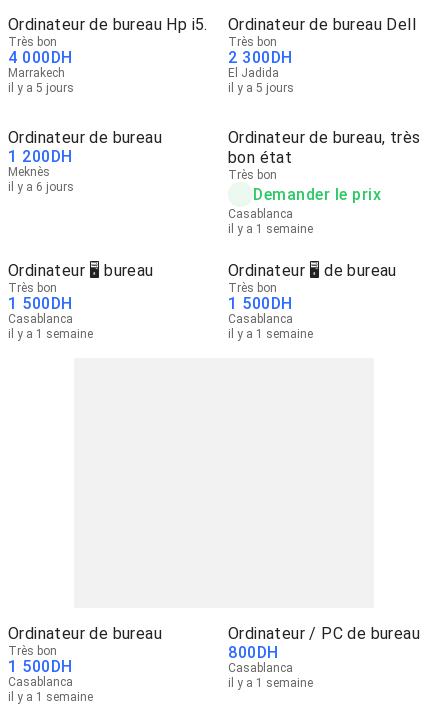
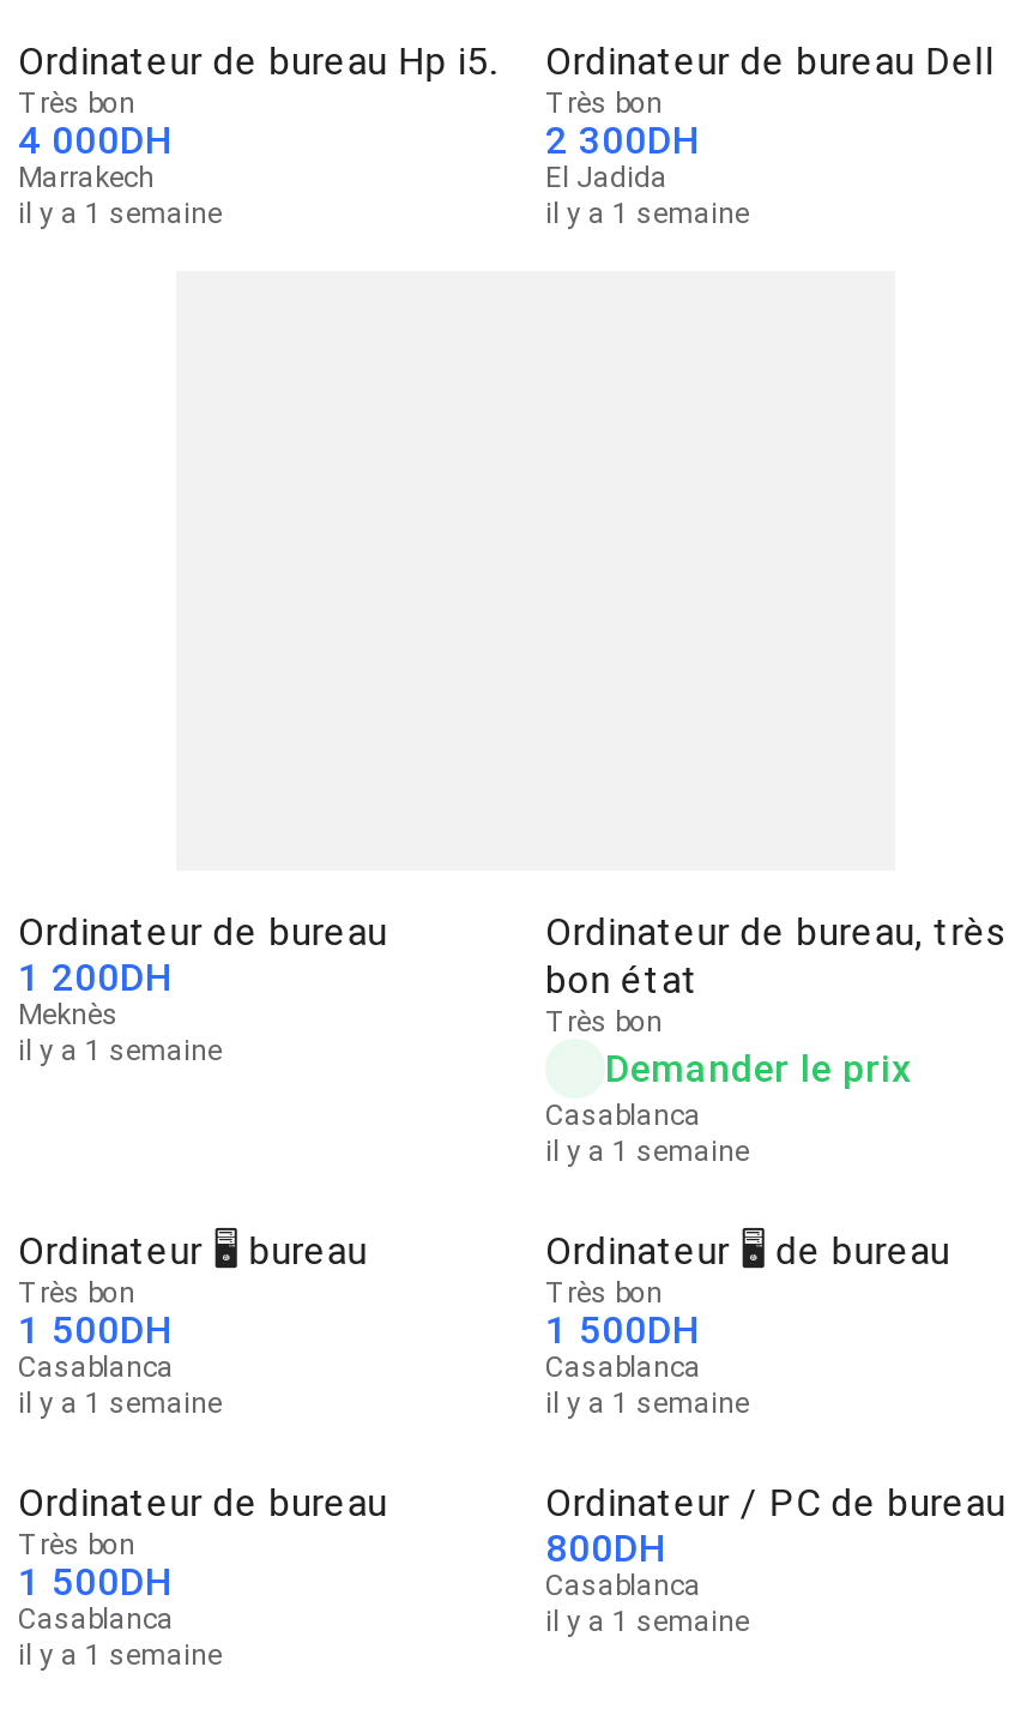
- il y a 5 jours
+ il y a 1 semaine

- il y a 5 jours
+ il y a 1 semaine

moved down: Ordinateur de bureau | 1 200DH | Meknès | Ordinateur de bureau, très | bon état | Très bon

- il y a 6 jours
+ il y a 1 semaine

moved down: Demander le prix | Casablanca | il y a 1 semaine | ... | Casablanca | il y a 1 semaine
